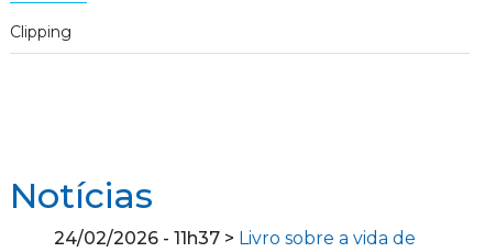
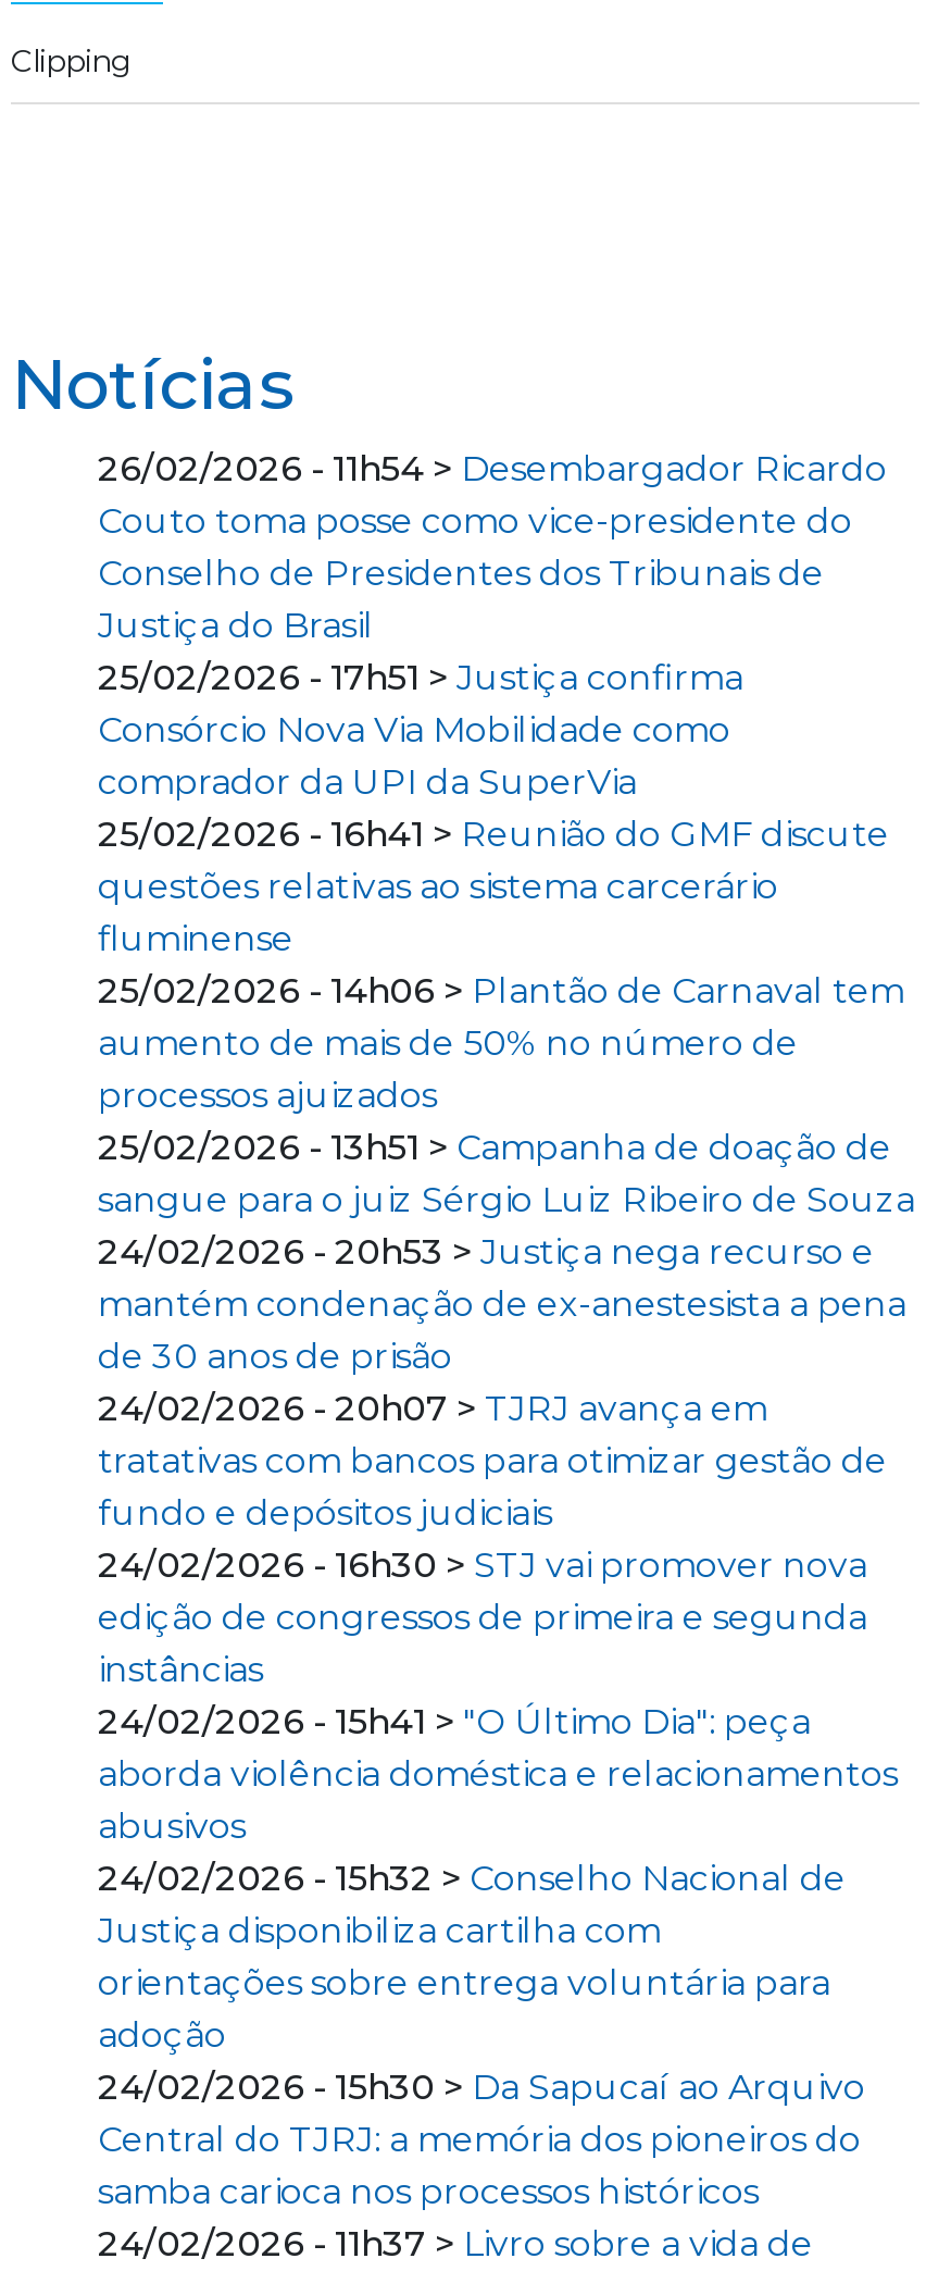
+ 26/02/2026 - 11h54 > Desembargador Ricardo
+ Couto toma posse como vice-presidente do
+ Conselho de Presidentes dos Tribunais de
+ Justiça do Brasil
+ 25/02/2026 - 17h51 > Justiça confirma
+ Consórcio Nova Via Mobilidade como
+ comprador da UPI da SuperVia
+ 25/02/2026 - 16h41 > Reunião do GMF discute
+ questões relativas ao sistema carcerário
+ fluminense
+ 25/02/2026 - 14h06 > Plantão de Carnaval tem
+ aumento de mais de 50% no número de
+ processos ajuizados
+ 25/02/2026 - 13h51 > Campanha de doação de
+ sangue para o juiz Sérgio Luiz Ribeiro de Souza
+ 24/02/2026 - 20h53 > Justiça nega recurso e
+ mantém condenação de ex-anestesista a pena
+ de 30 anos de prisão
+ 24/02/2026 - 20h07 > TJRJ avança em
+ tratativas com bancos para otimizar gestão de
+ fundo e depósitos judiciais
+ 24/02/2026 - 16h30 > STJ vai promover nova
+ edição de congressos de primeira e segunda
+ instâncias
+ 24/02/2026 - 15h41 > "O Último Dia": peça
+ aborda violência doméstica e relacionamentos
+ abusivos
+ 24/02/2026 - 15h32 > Conselho Nacional de
+ Justiça disponibiliza cartilha com
+ orientações sobre entrega voluntária para
+ adoção
+ 24/02/2026 - 15h30 > Da Sapucaí ao Arquivo
+ Central do TJRJ: a memória dos pioneiros do
+ samba carioca nos processos históricos
